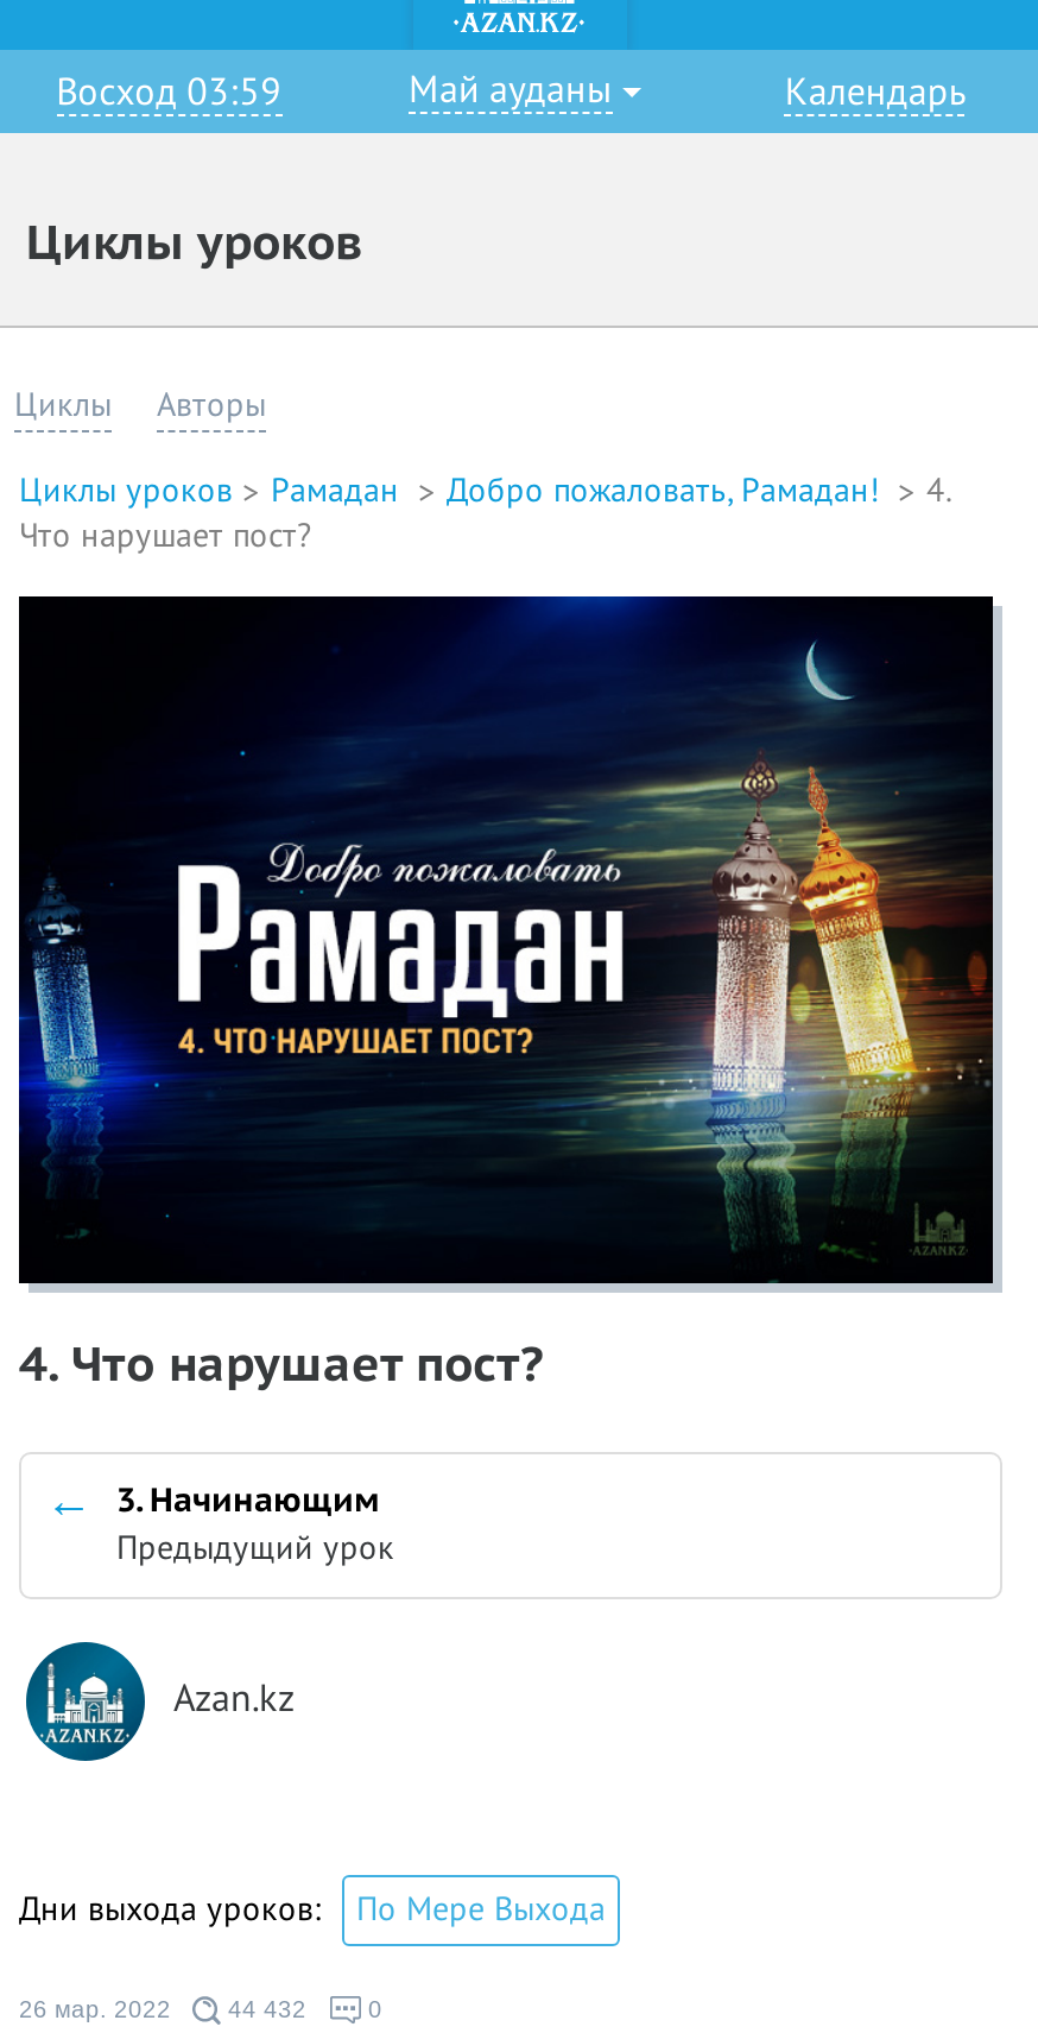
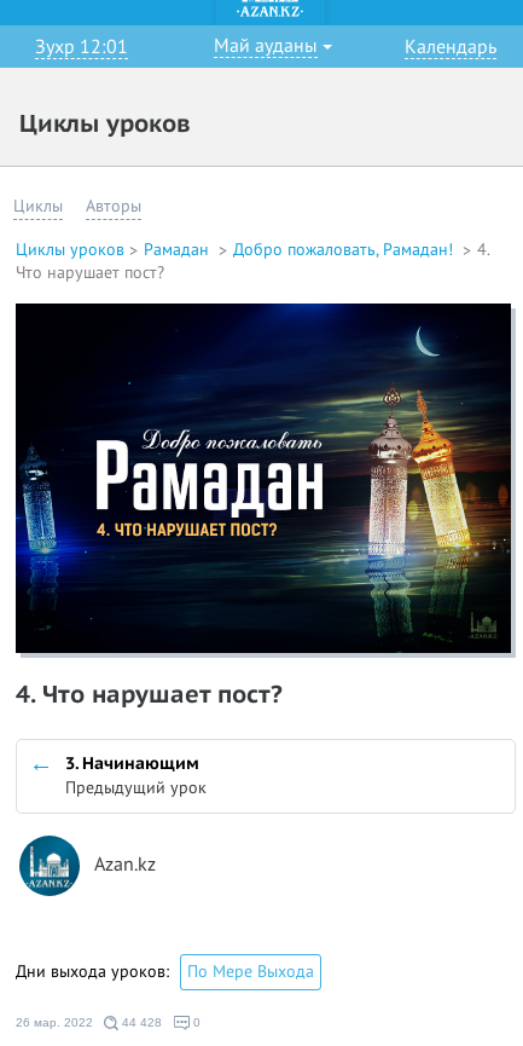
- Восход 03:59
+ Зухр 12:01

- 26 мар. 2022 44 432
+ 26 мар. 2022 44 428
